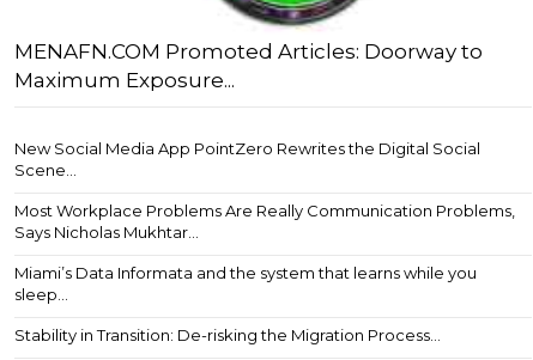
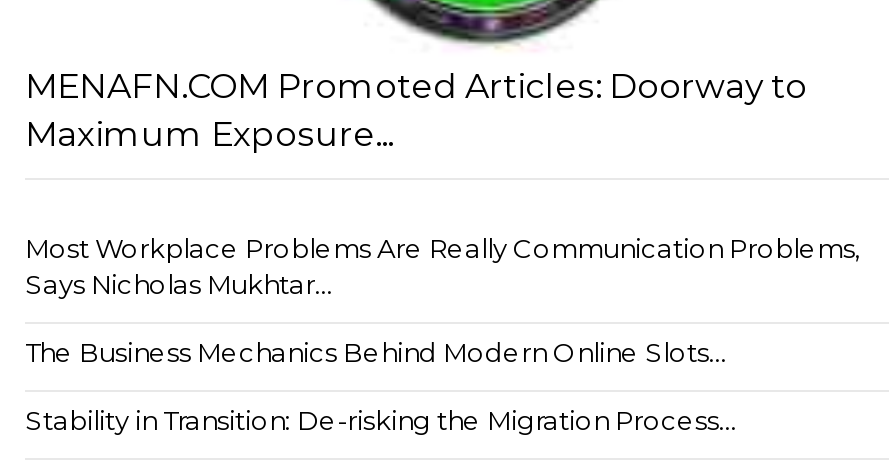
- New Social Media App PointZero Rewrites the Digital Social
- Scene...

- Miami’s Data Informata and the system that learns while you
- sleep...
+ The Business Mechanics Behind Modern Online Slots...
